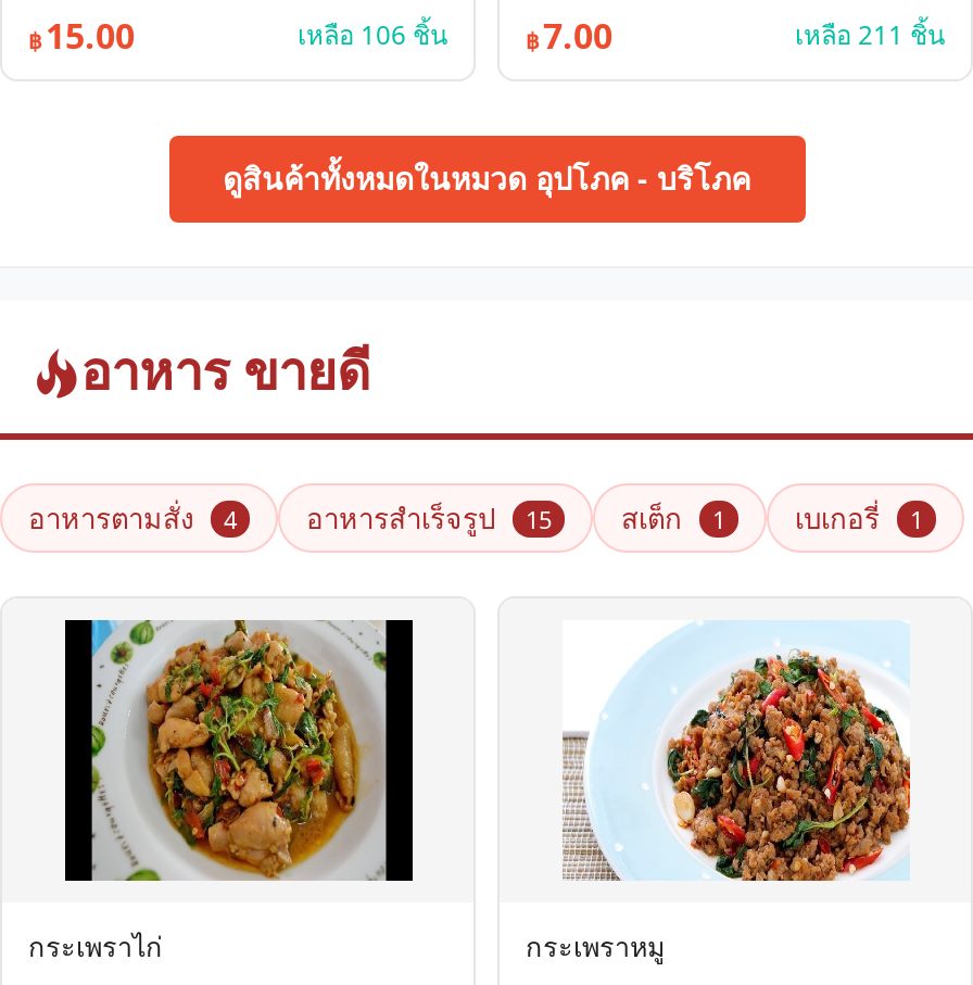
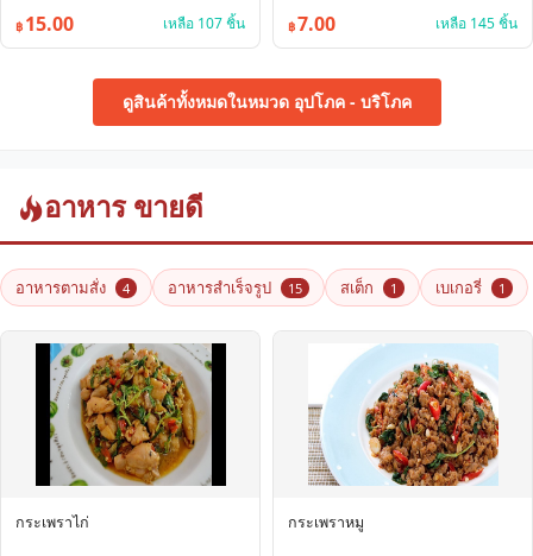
- เหลือ 106 ชิ้น
+ เหลือ 107 ชิ้น

- เหลือ 211 ชิ้น
+ เหลือ 145 ชิ้น
